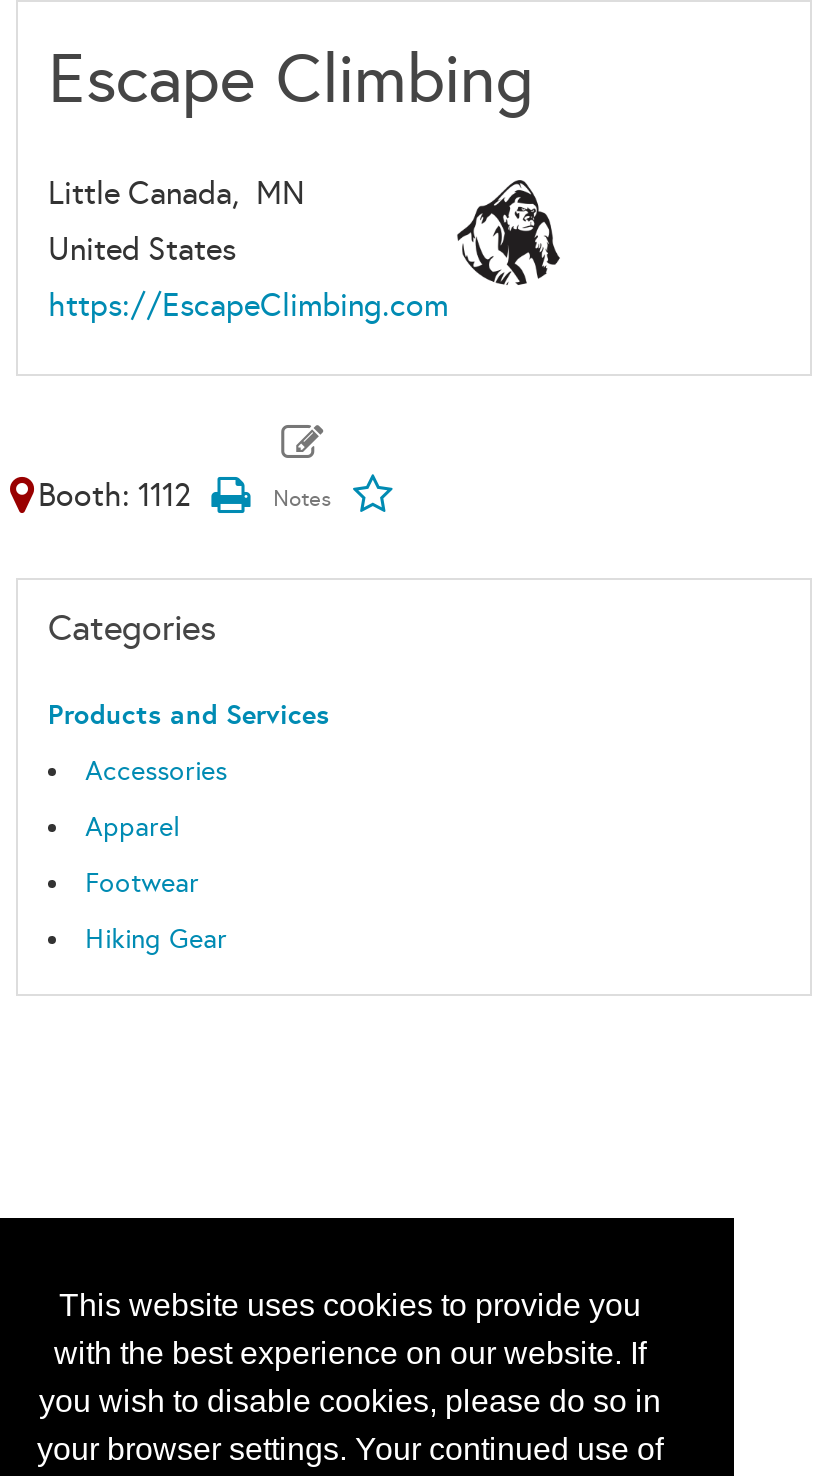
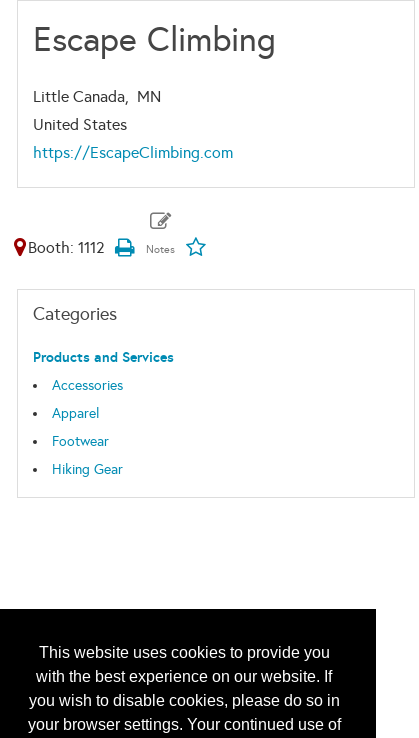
- [image]
